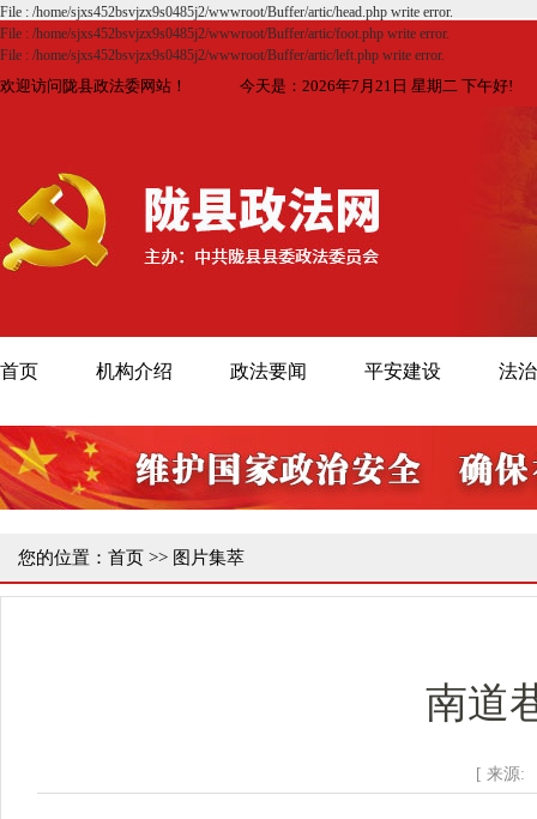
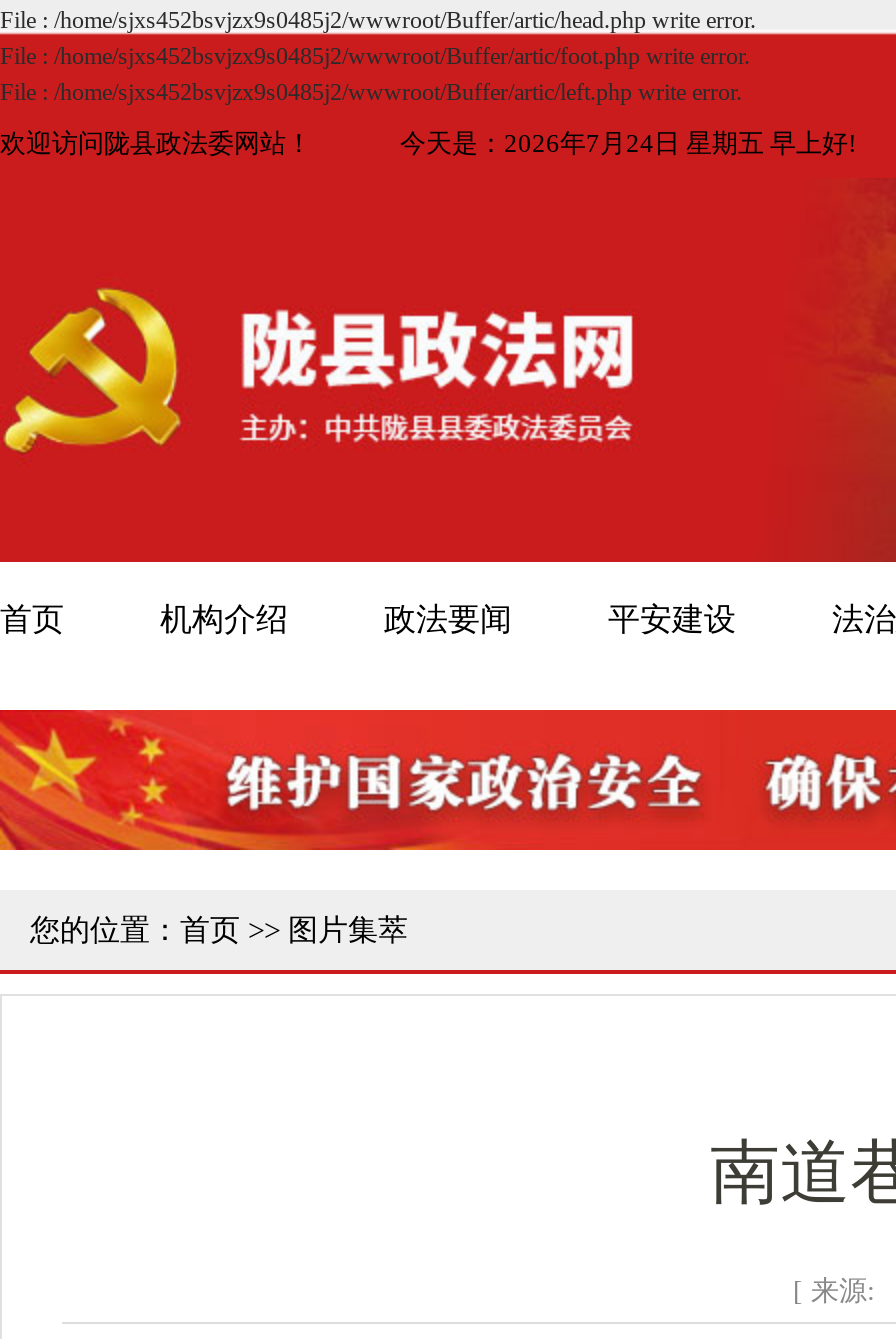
- 今天是：2026年7月21日 星期二 下午好!
+ 今天是：2026年7月24日 星期五 早上好!
